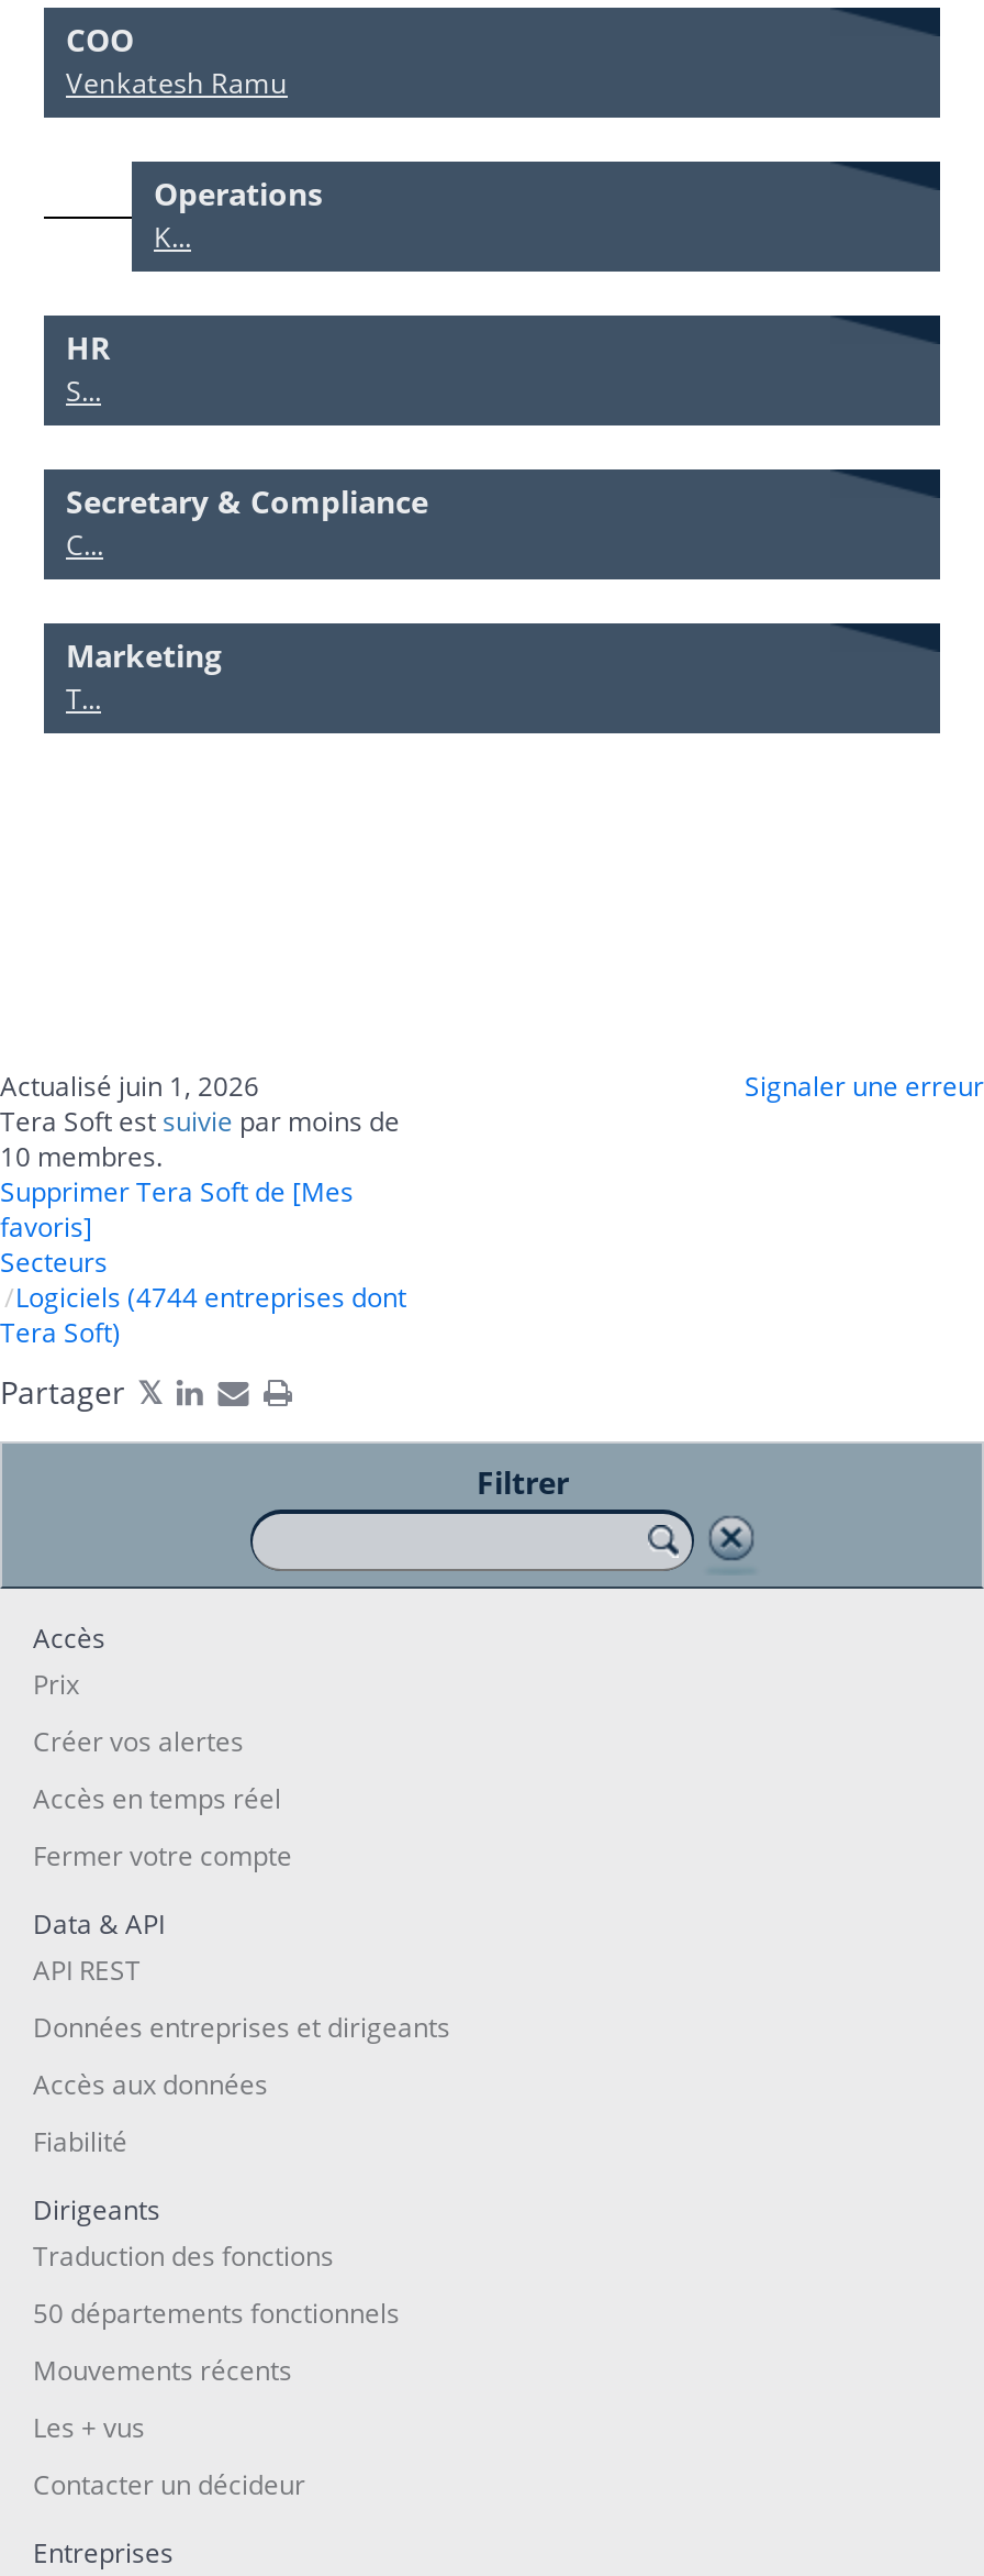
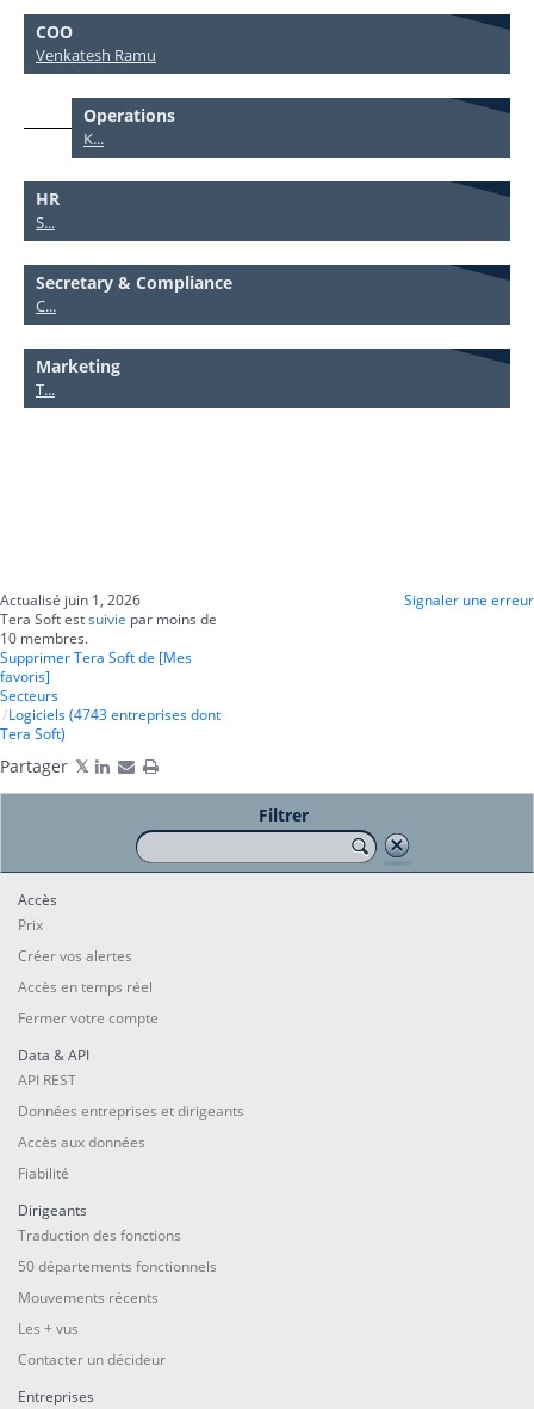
- Logiciels (4744 entreprises dont
+ Logiciels (4743 entreprises dont
